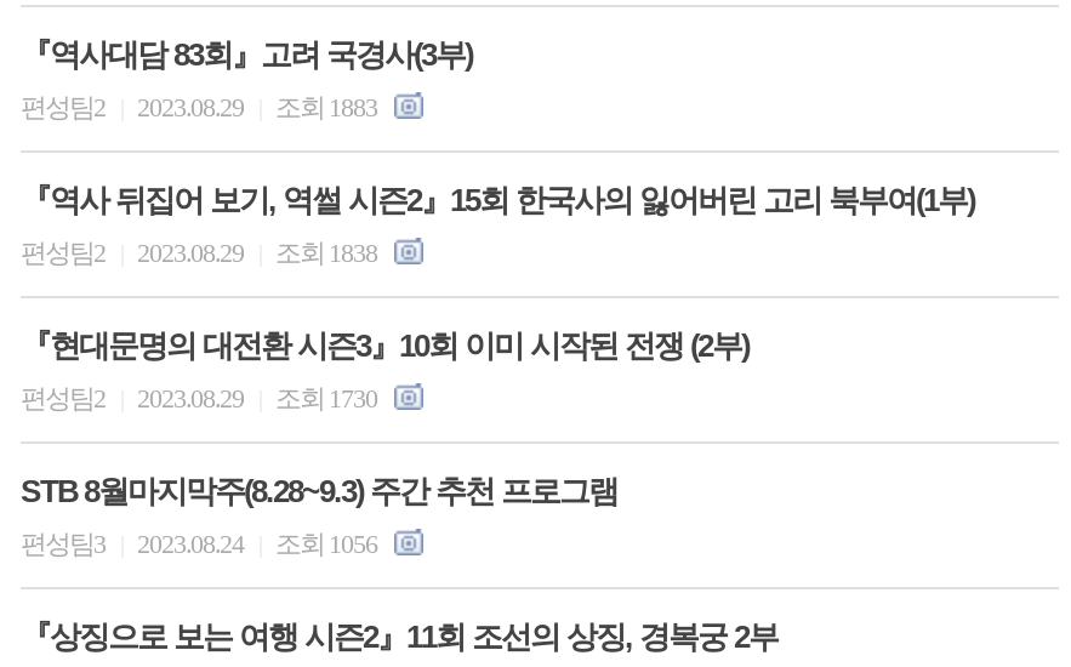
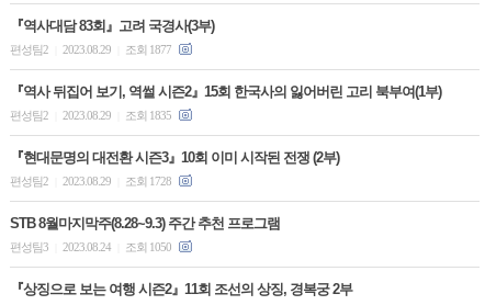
- 편성팀2 2023.08.29 조회 1883
+ 편성팀2 2023.08.29 조회 1877

- 편성팀2 2023.08.29 조회 1838
+ 편성팀2 2023.08.29 조회 1835

- 편성팀2 2023.08.29 조회 1730
+ 편성팀2 2023.08.29 조회 1728

- 편성팀3 2023.08.24 조회 1056
+ 편성팀3 2023.08.24 조회 1050
